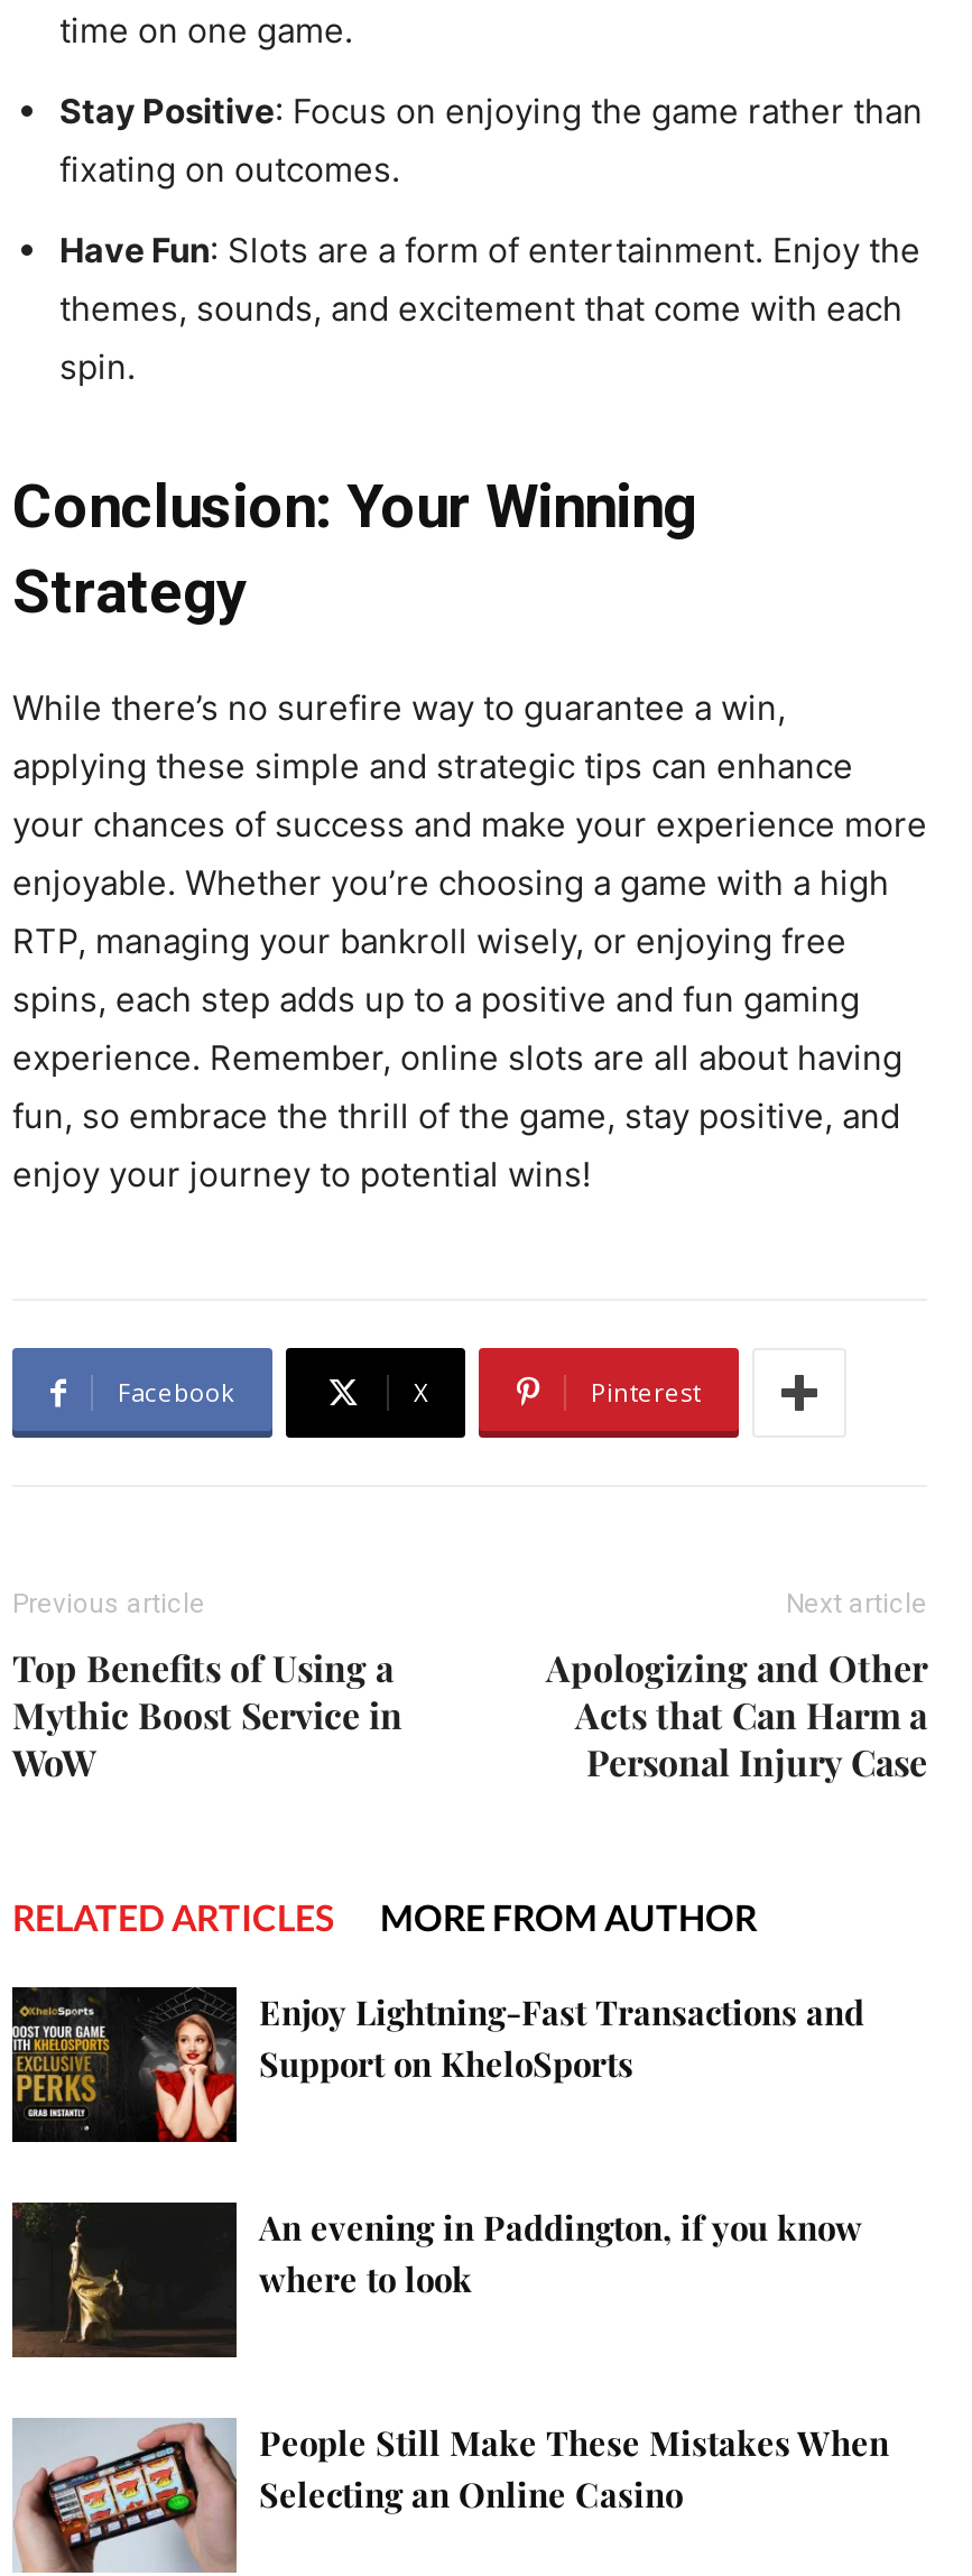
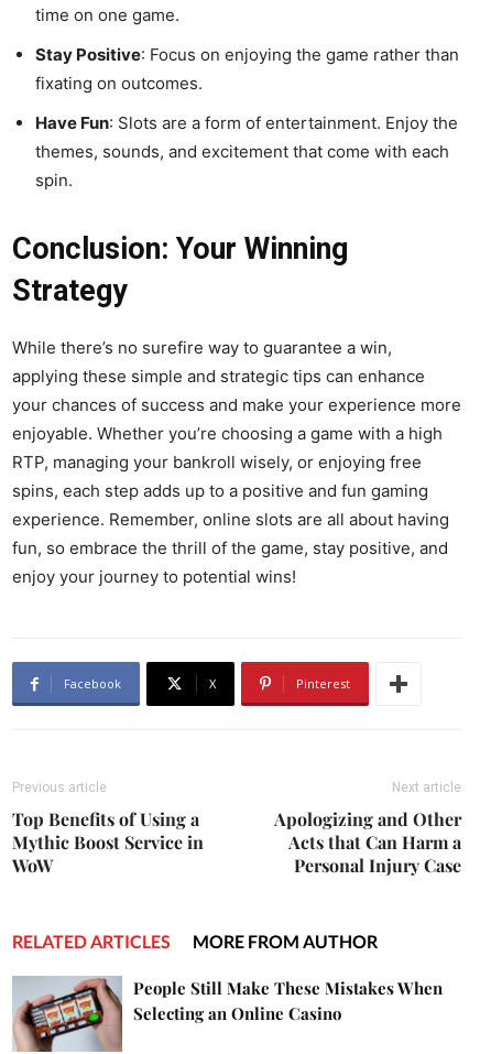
- [image]
- Enjoy Lightning-Fast Transactions and
- Support on KheloSports

- [image]
- An evening in Paddington, if you know
- where to look
